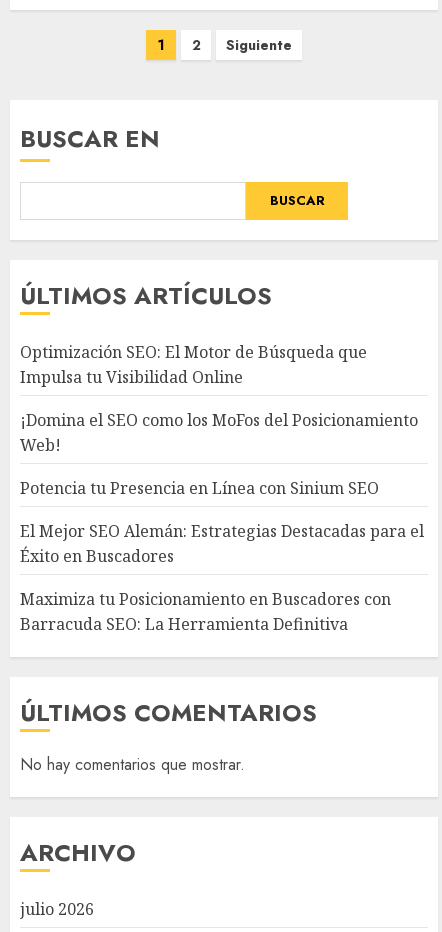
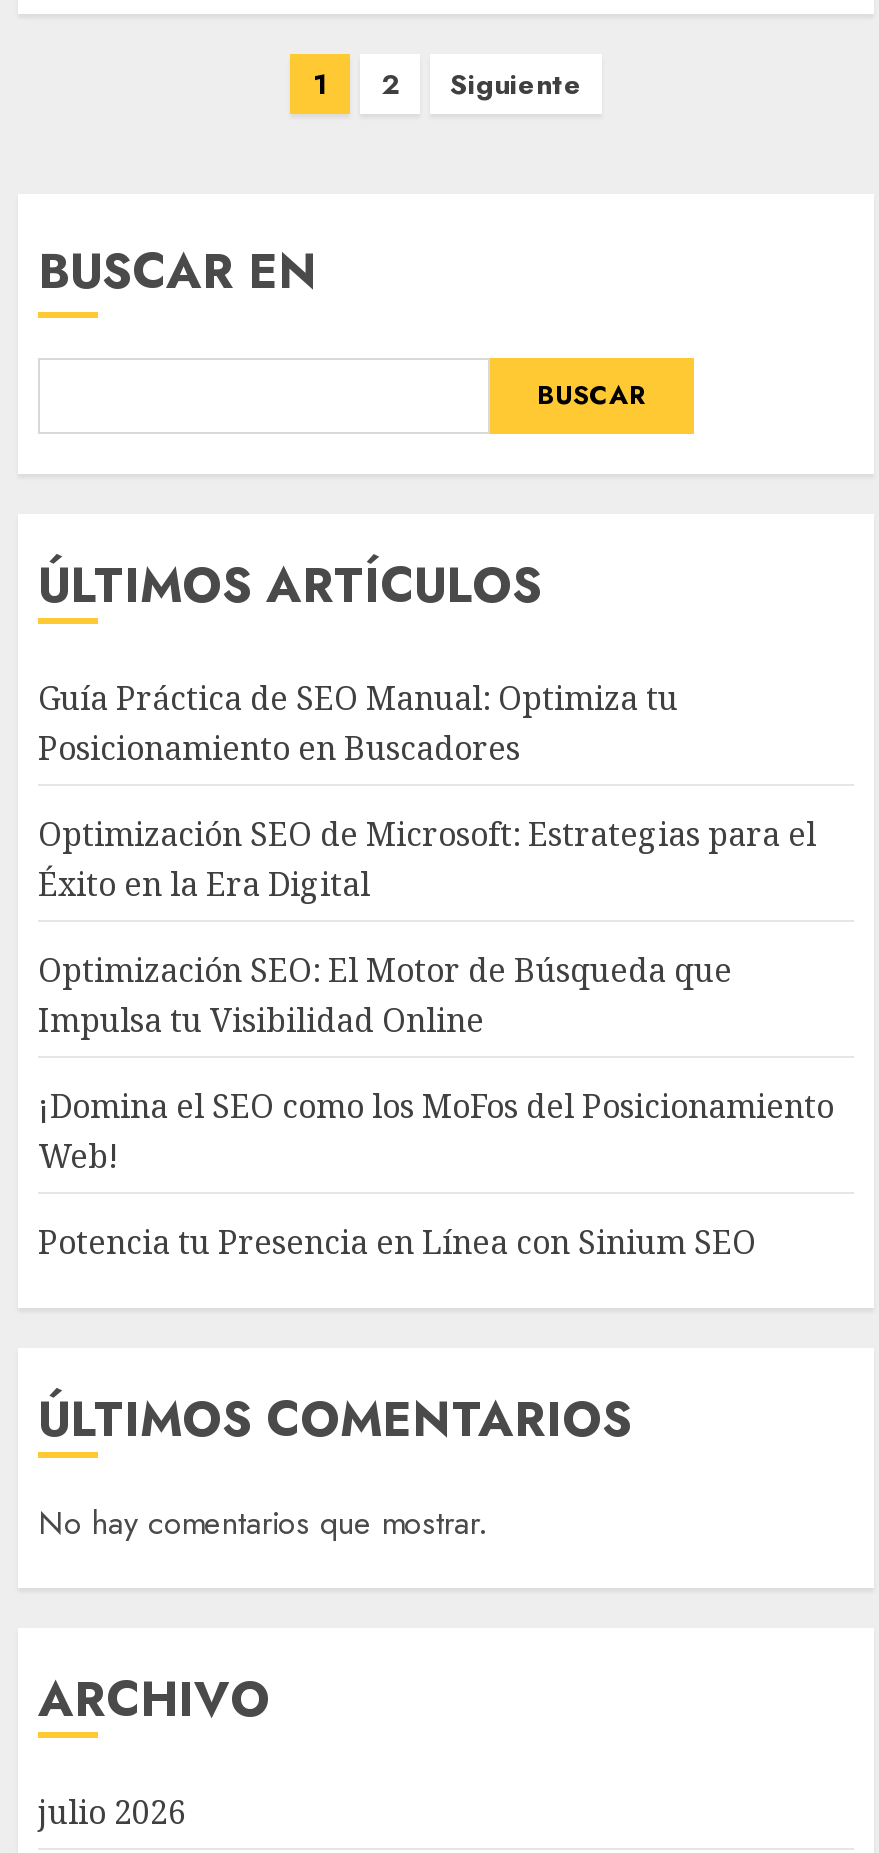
+ Guía Práctica de SEO Manual: Optimiza tu
+ Posicionamiento en Buscadores
+ Optimización SEO de Microsoft: Estrategias para el
+ Éxito en la Era Digital

moved down: Optimización SEO: El Motor de Búsqueda que | Impulsa tu Visibilidad Online | ¡Domina el SEO como los MoFos del Posicionamiento | Web! | Potencia tu Presencia en Línea con Sinium SEO

- El Mejor SEO Alemán: Estrategias Destacadas para el
- Éxito en Buscadores
- Maximiza tu Posicionamiento en Buscadores con
- Barracuda SEO: La Herramienta Definitiva
